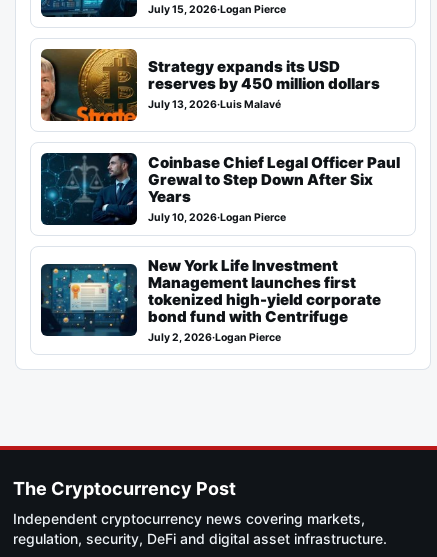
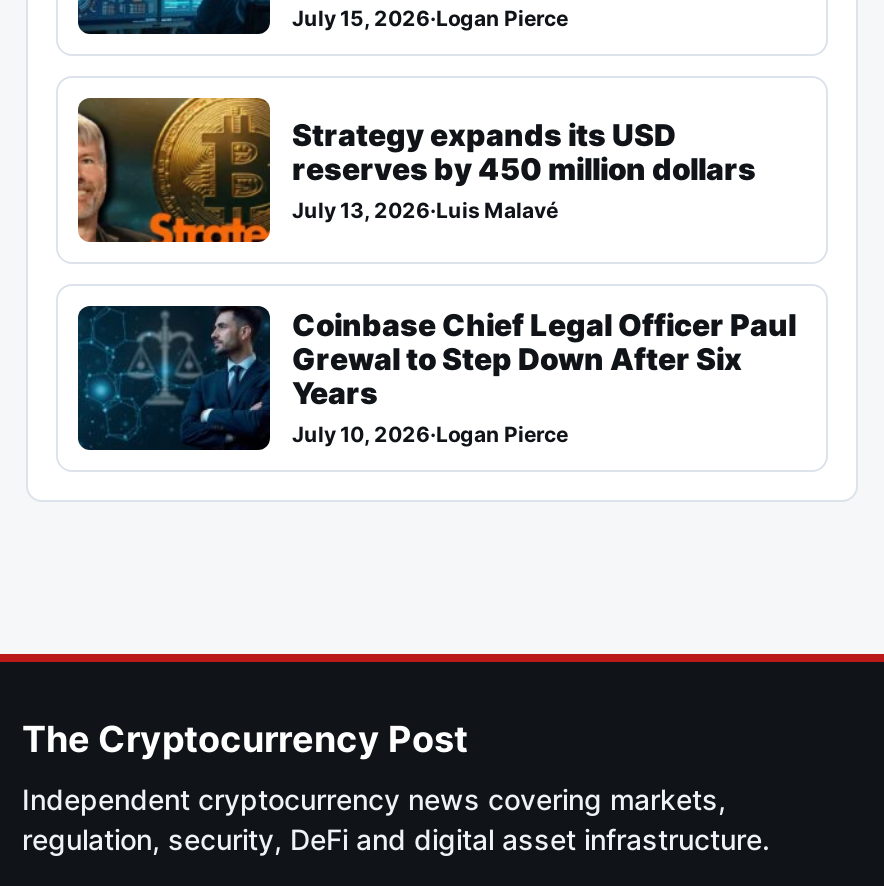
- [image]
- New York Life Investment
- Management launches first
- tokenized high-yield corporate
- bond fund with Centrifuge
- July 2, 2026·Logan Pierce
